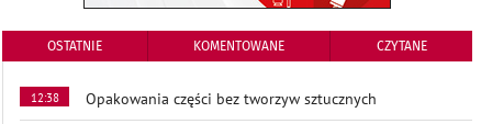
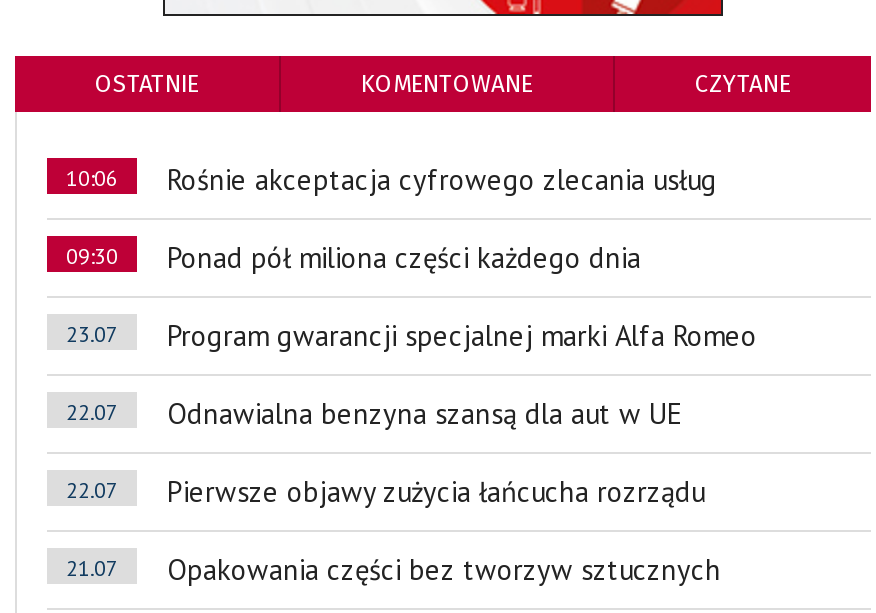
- 12:38
+ 10:06
+ Rośnie akceptacja cyfrowego zlecania usług
+ 09:30
+ Ponad pół miliona części każdego dnia
+ 23.07
+ Program gwarancji specjalnej marki Alfa Romeo
+ 22.07
+ Odnawialna benzyna szansą dla aut w UE
+ 22.07
+ Pierwsze objawy zużycia łańcucha rozrządu
+ 21.07
